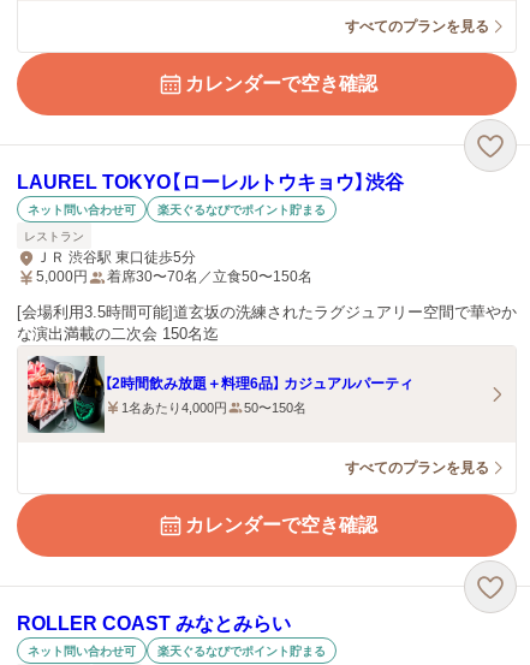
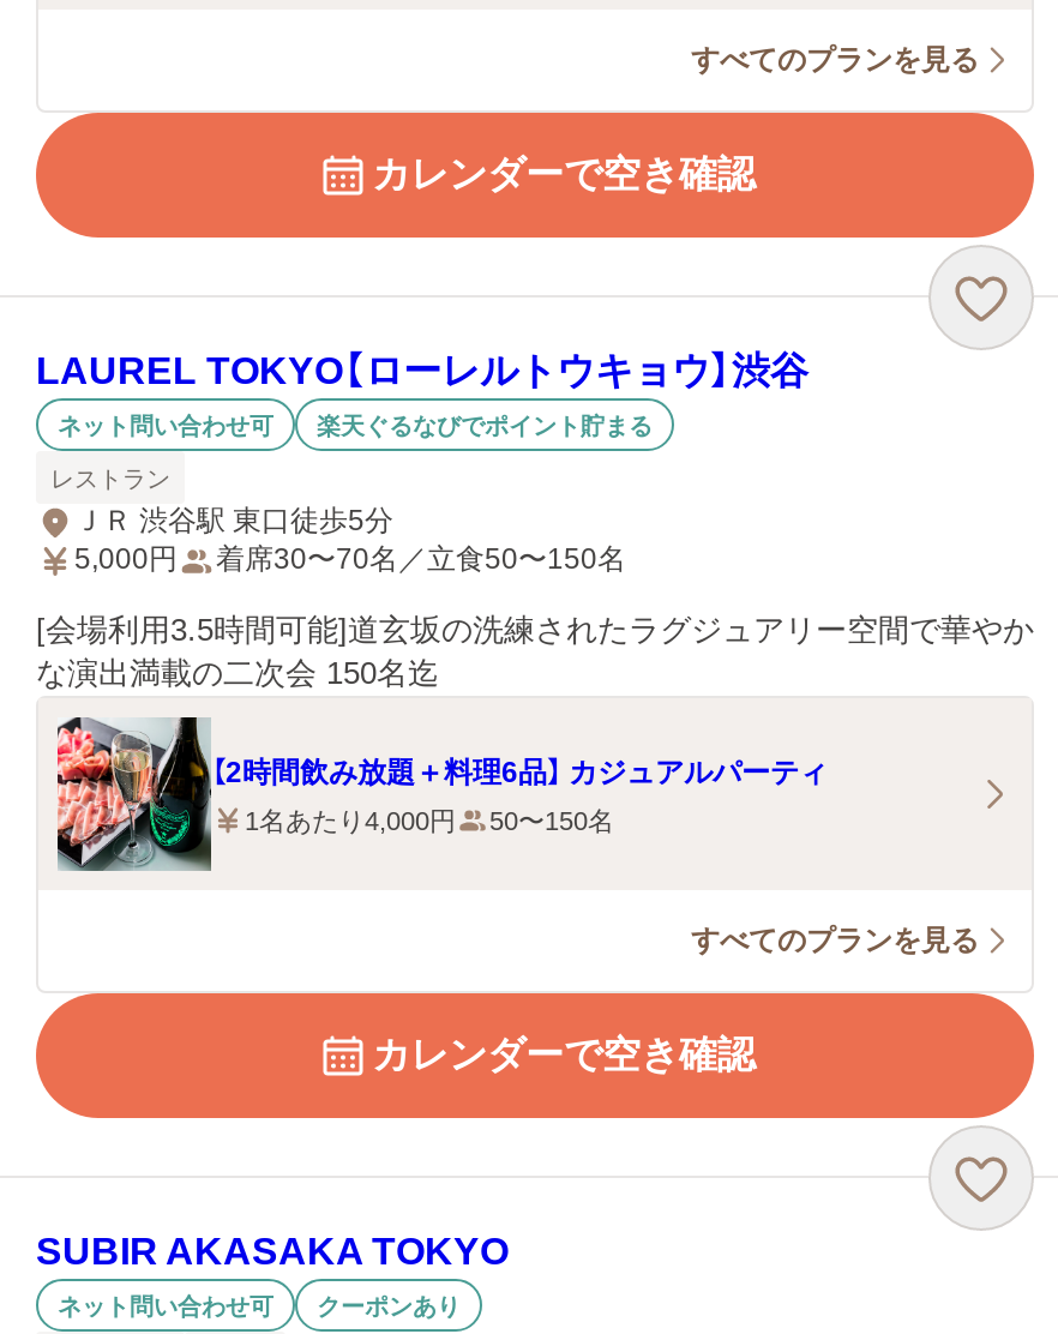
- ROLLER COAST みなとみらい
+ SUBIR AKASAKA TOKYO

- 楽天ぐるなびでポイント貯まる
+ クーポンあり
